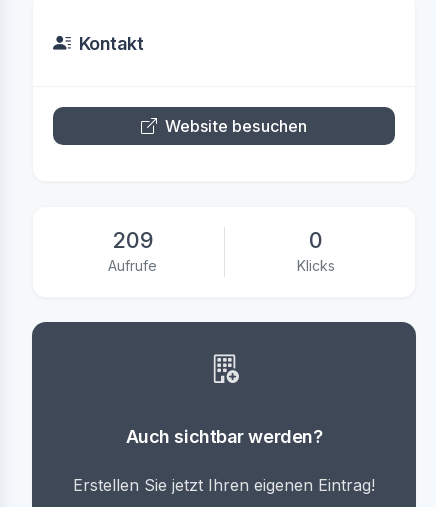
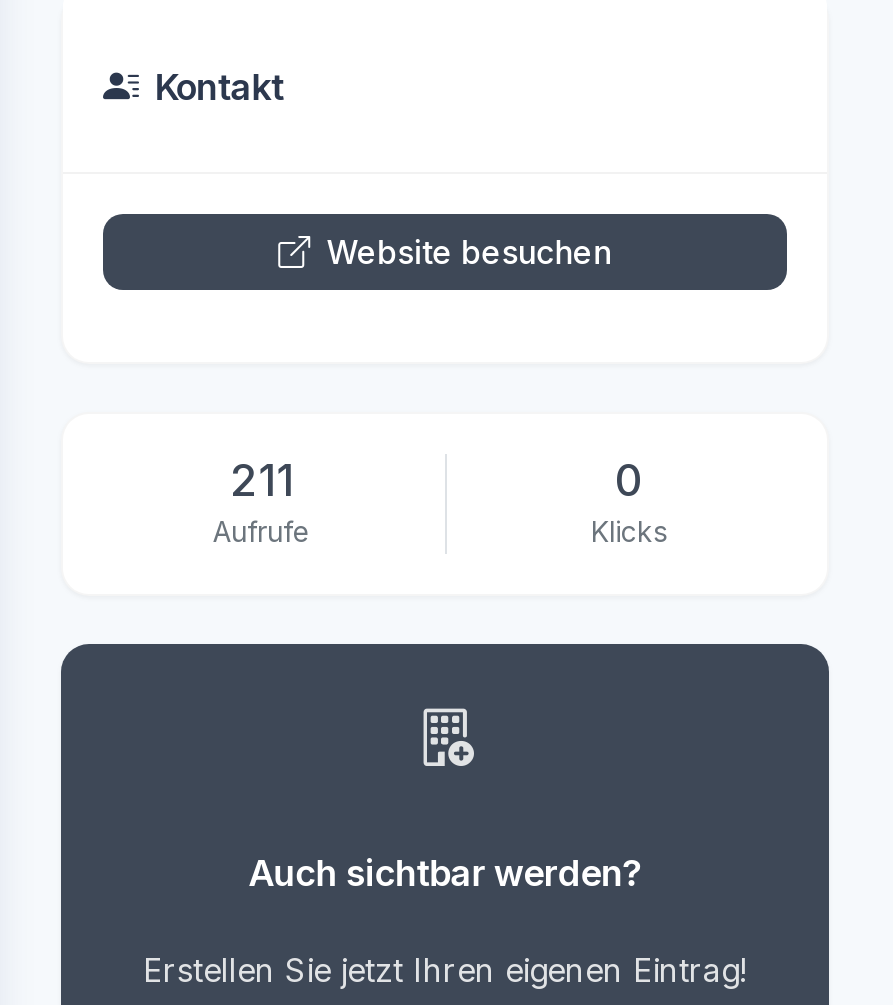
- 209
+ 211
